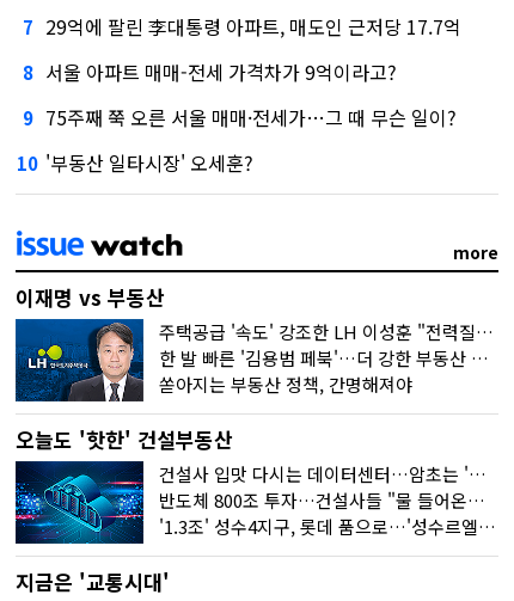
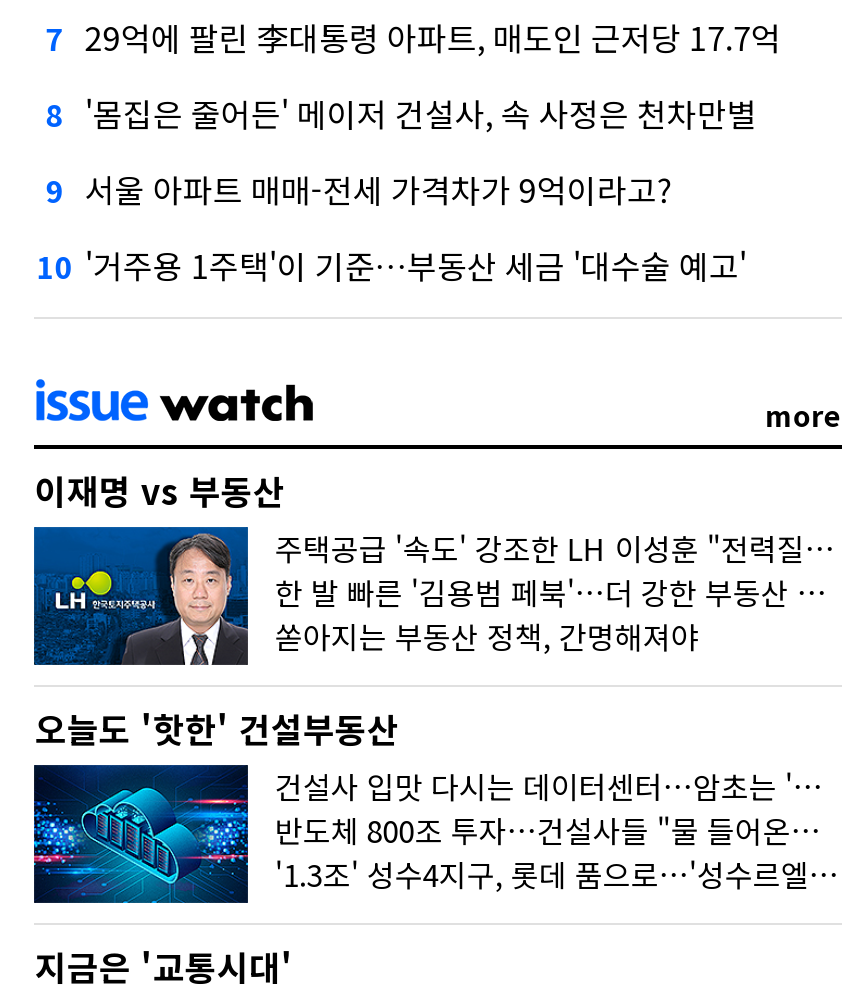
- 8 서울 아파트 매매-전세 가격차가 9억이라고?
+ 8 '몸집은 줄어든' 메이저 건설사, 속 사정은 천차만별

- 9 75주째 쭉 오른 서울 매매·전세가…그 때 무슨 일이?
+ 9 서울 아파트 매매-전세 가격차가 9억이라고?

- 10 '부동산 일타시장' 오세훈?
+ 10 '거주용 1주택'이 기준…부동산 세금 '대수술 예고'
